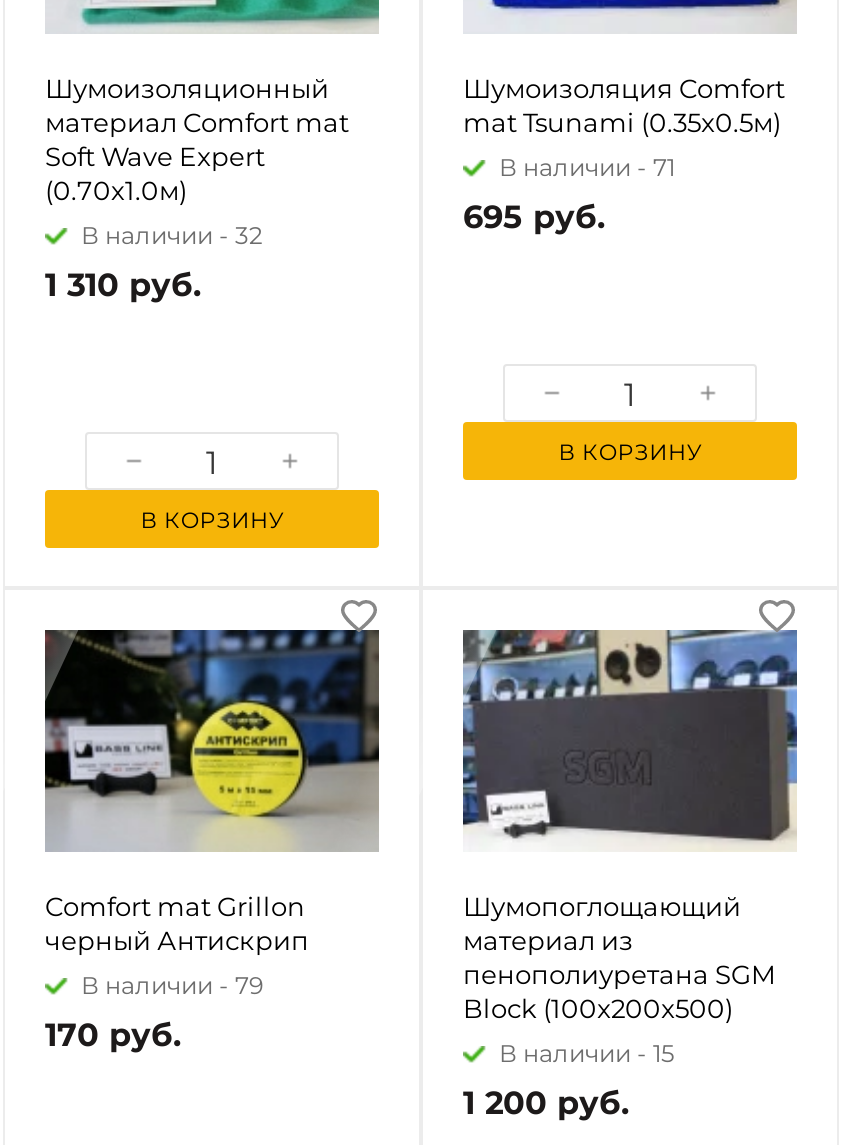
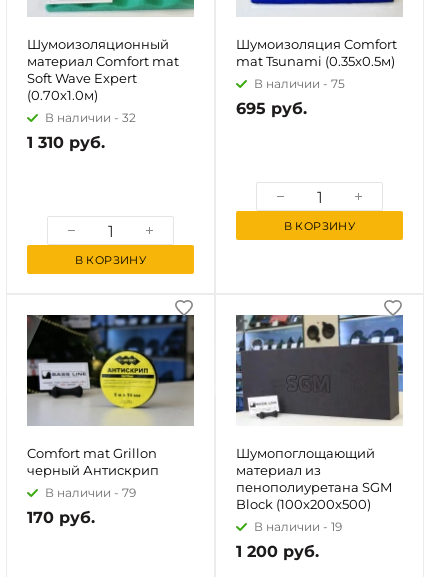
- В наличии - 71
+ В наличии - 75

- В наличии - 15
+ В наличии - 19
